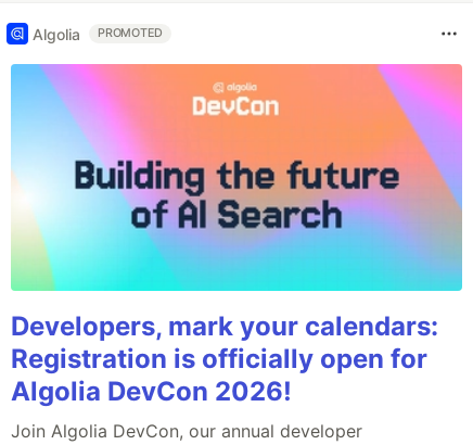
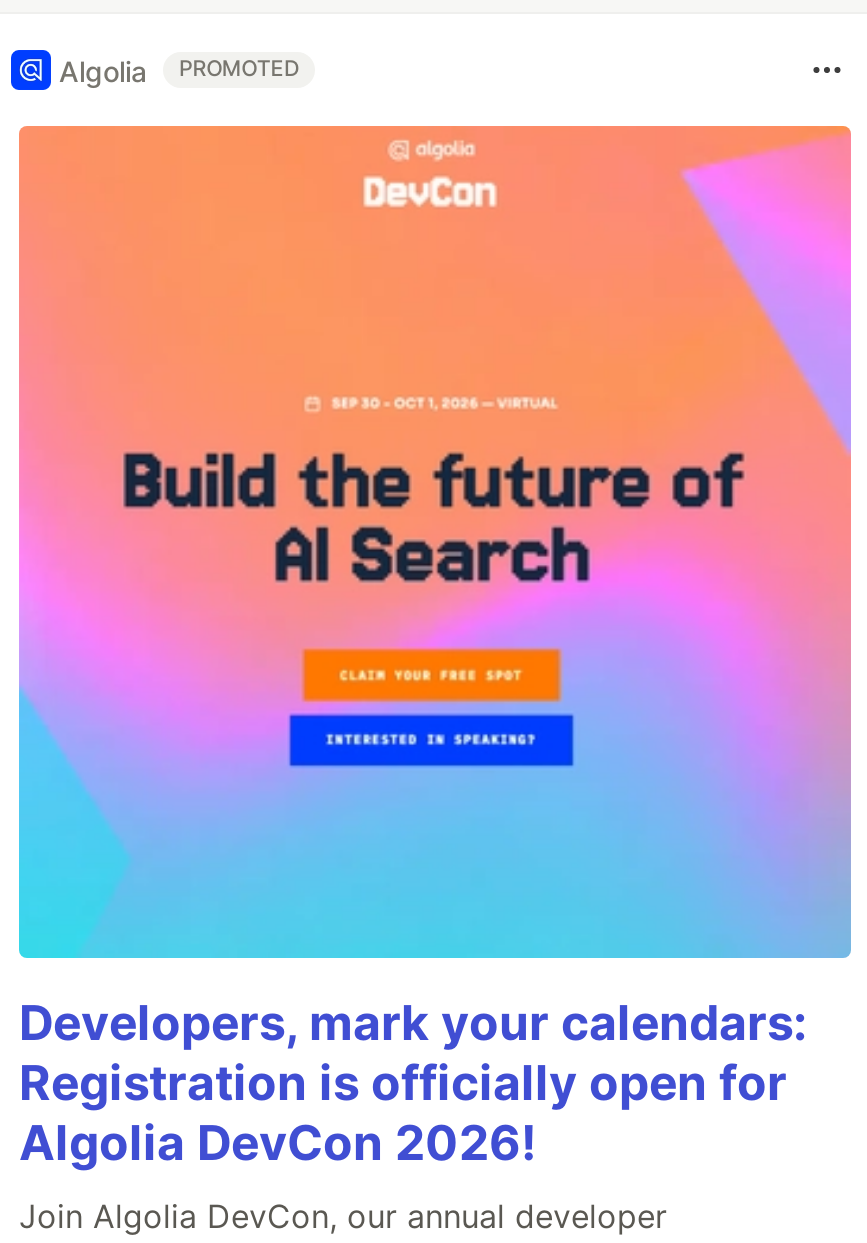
- [image]
+ [image]
